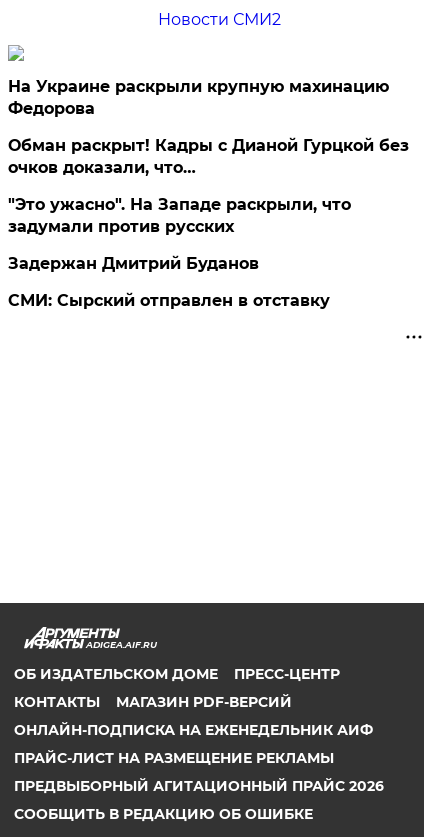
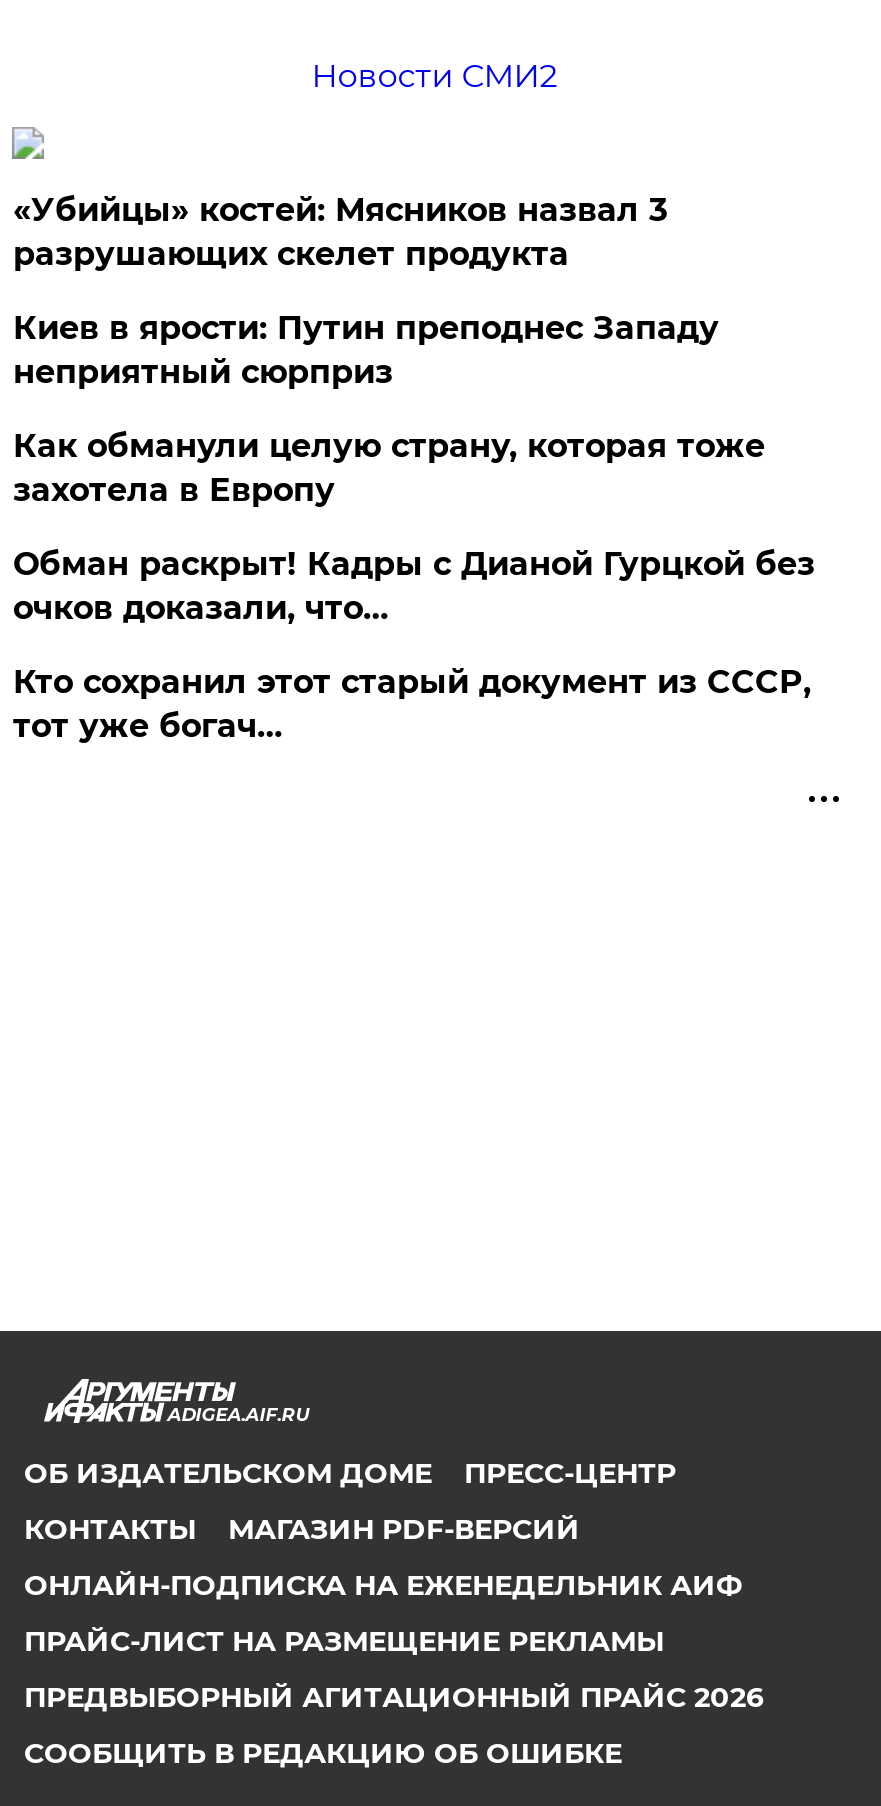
- На Украине раскрыли крупную махинацию
- Федорова
+ «Убийцы» костей: Мясников назвал 3
+ разрушающих скелет продукта
+ Киев в ярости: Путин преподнес Западу
+ неприятный сюрприз
+ Как обманули целую страну, которая тоже
+ захотела в Европу

moved down: Обман раскрыт! Кадры с Дианой Гурцкой без | очков доказали, что…

- "Это ужасно". На Западе раскрыли, что
- задумали против русских
- Задержан Дмитрий Буданов
- СМИ: Сырский отправлен в отставку
+ Кто сохранил этот старый документ из СССР,
+ тот уже богач…
